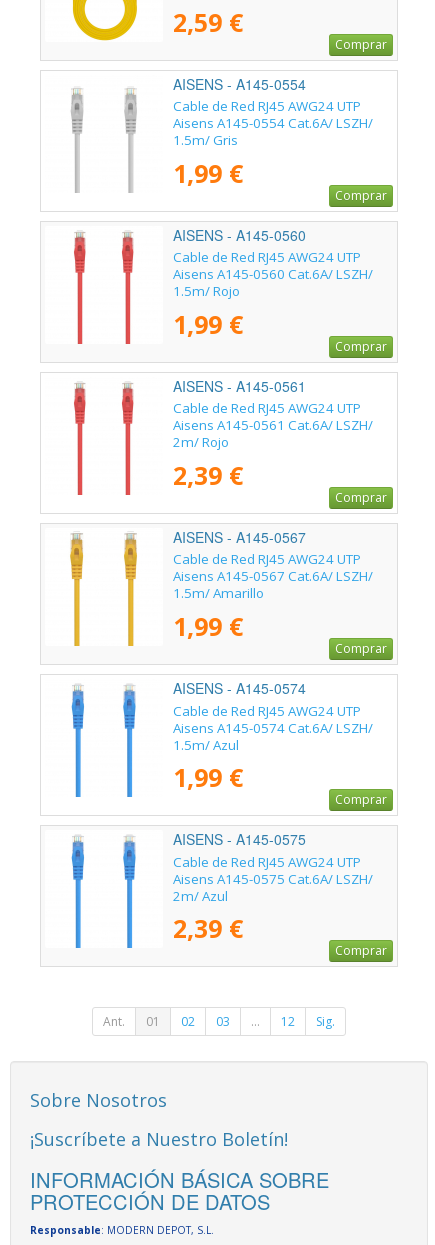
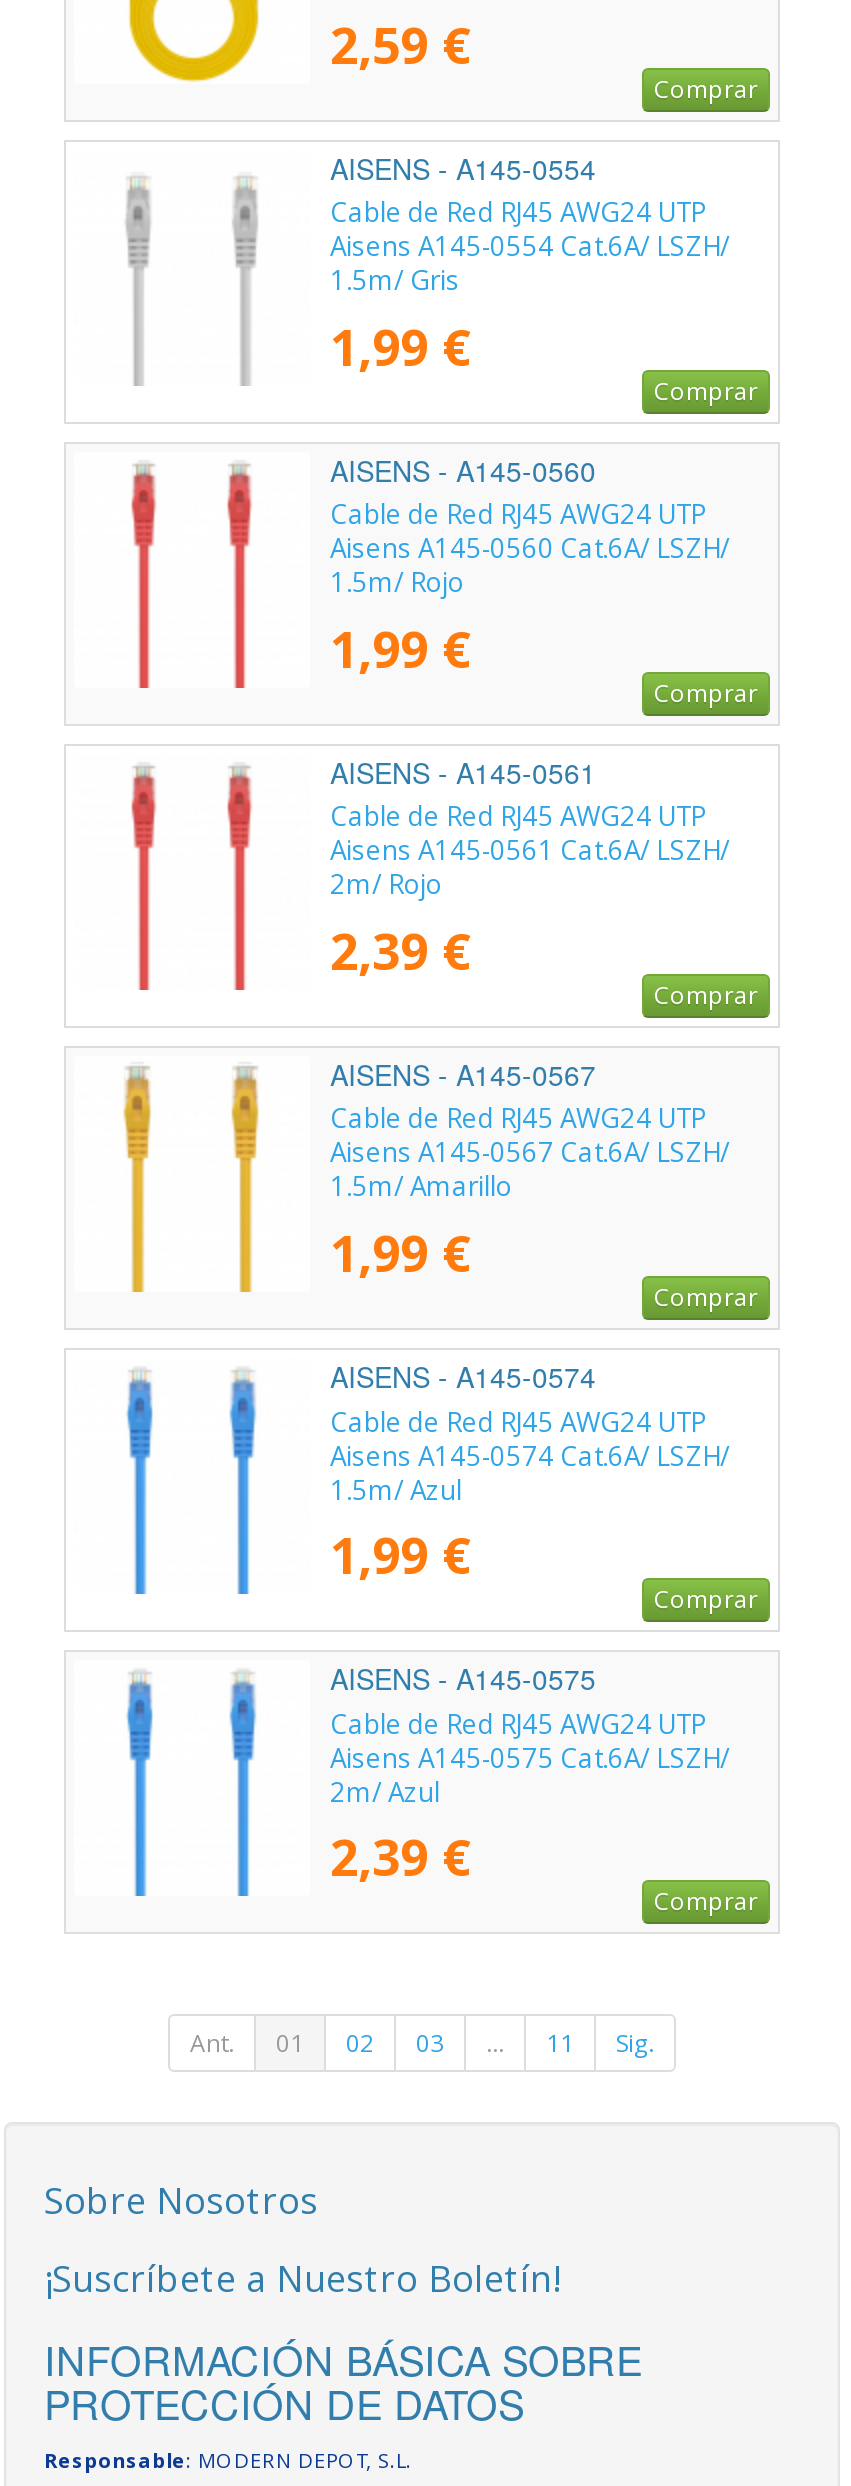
- 12
+ 11
